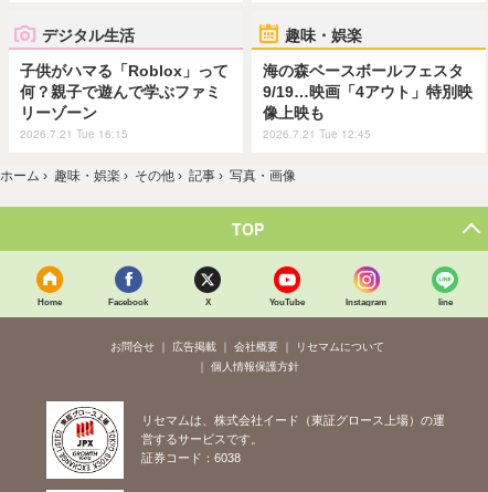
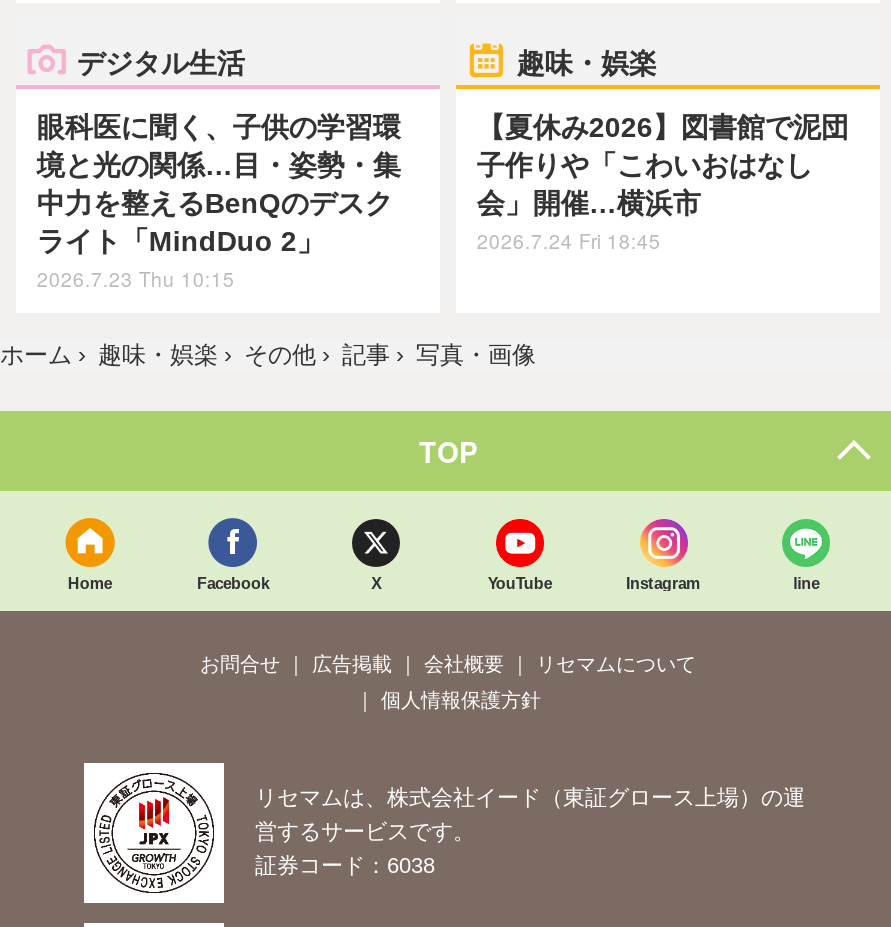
- 子供がハマる「Roblox」って
- 何？親子で遊んで学ぶファミ
- リーゾーン
- 2026.7.21 Tue 16:15
+ 眼科医に聞く、子供の学習環
+ 境と光の関係…目・姿勢・集
+ 中力を整えるBenQのデスク
+ ライト「MindDuo 2」
+ 2026.7.23 Thu 10:15

- 海の森ベースボールフェスタ
- 9/19…映画「4アウト」特別映
- 像上映も
- 2026.7.21 Tue 12:45
+ 【夏休み2026】図書館で泥団
+ 子作りや「こわいおはなし
+ 会」開催…横浜市
+ 2026.7.24 Fri 18:45
